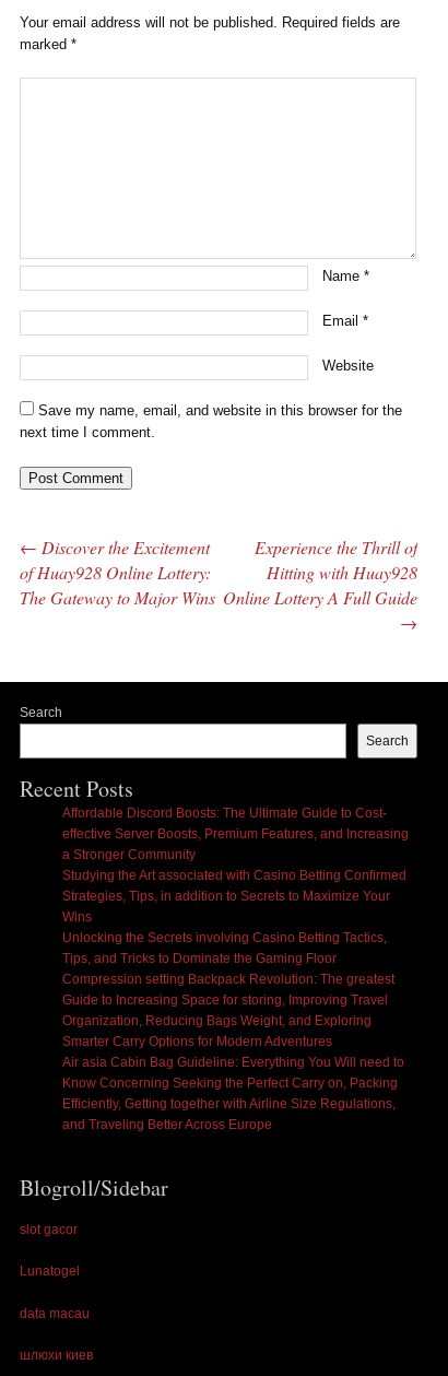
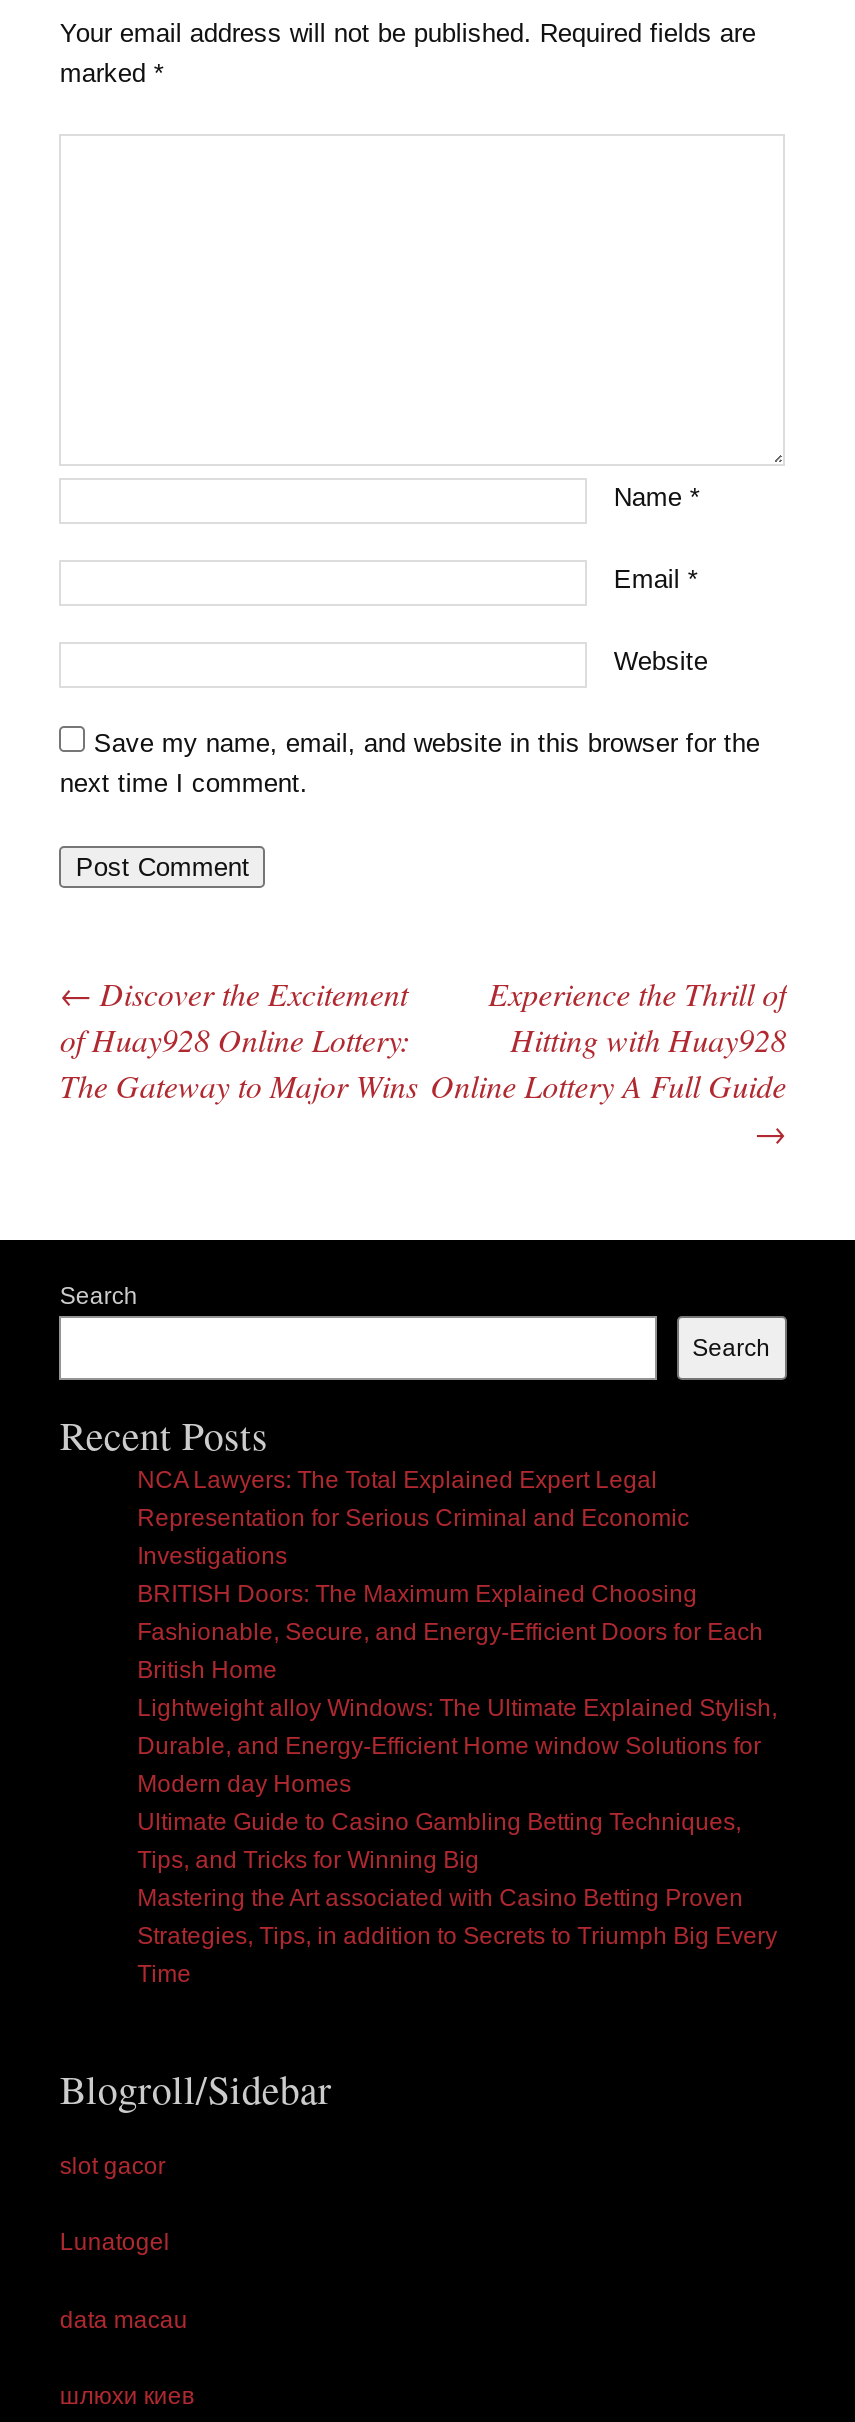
- Affordable Discord Boosts: The Ultimate Guide to Cost-
- effective Server Boosts, Premium Features, and Increasing
- a Stronger Community
- Studying the Art associated with Casino Betting Confirmed
- Strategies, Tips, in addition to Secrets to Maximize Your
- Wins
- Unlocking the Secrets involving Casino Betting Tactics,
- Tips, and Tricks to Dominate the Gaming Floor
- Compression setting Backpack Revolution: The greatest
- Guide to Increasing Space for storing, Improving Travel
- Organization, Reducing Bags Weight, and Exploring
- Smarter Carry Options for Modern Adventures
- Air asia Cabin Bag Guideline: Everything You Will need to
- Know Concerning Seeking the Perfect Carry on, Packing
- Efficiently, Getting together with Airline Size Regulations,
- and Traveling Better Across Europe
+ NCA Lawyers: The Total Explained Expert Legal
+ Representation for Serious Criminal and Economic
+ Investigations
+ BRITISH Doors: The Maximum Explained Choosing
+ Fashionable, Secure, and Energy-Efficient Doors for Each
+ British Home
+ Lightweight alloy Windows: The Ultimate Explained Stylish,
+ Durable, and Energy-Efficient Home window Solutions for
+ Modern day Homes
+ Ultimate Guide to Casino Gambling Betting Techniques,
+ Tips, and Tricks for Winning Big
+ Mastering the Art associated with Casino Betting Proven
+ Strategies, Tips, in addition to Secrets to Triumph Big Every
+ Time
